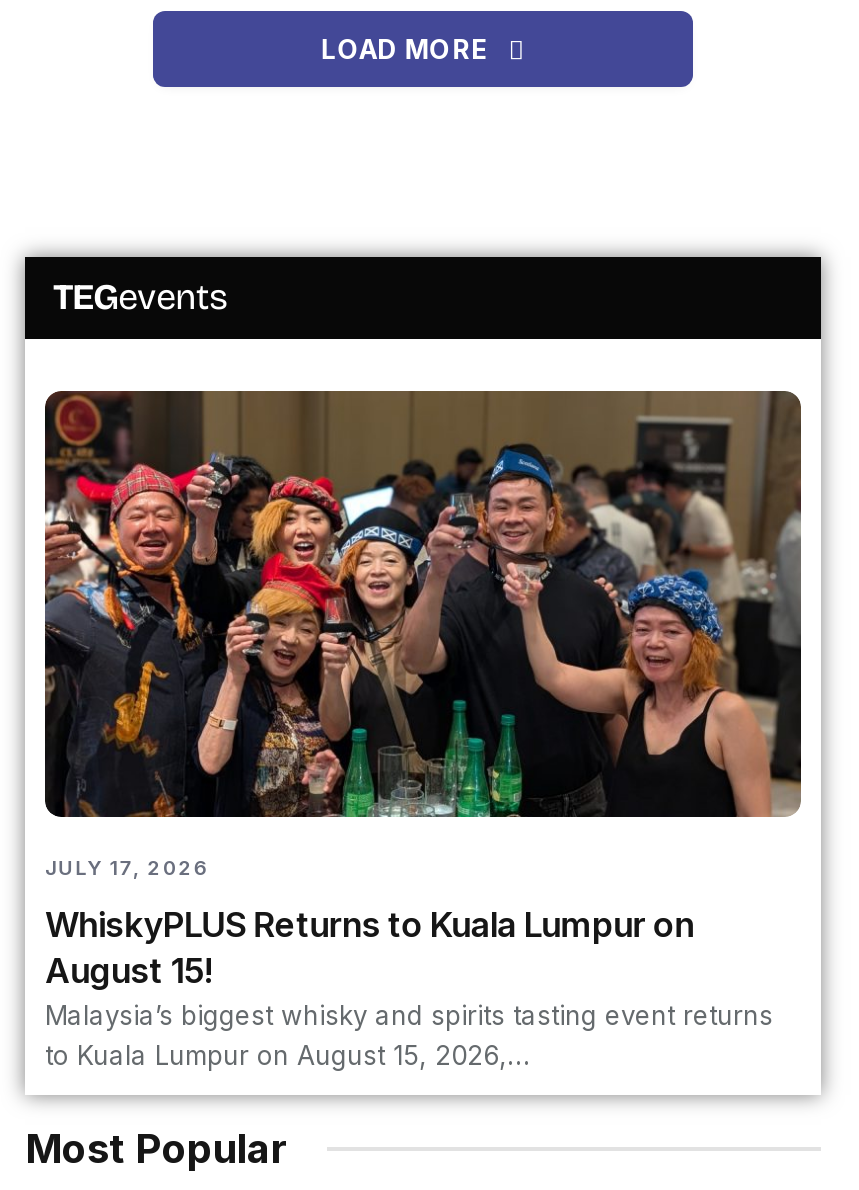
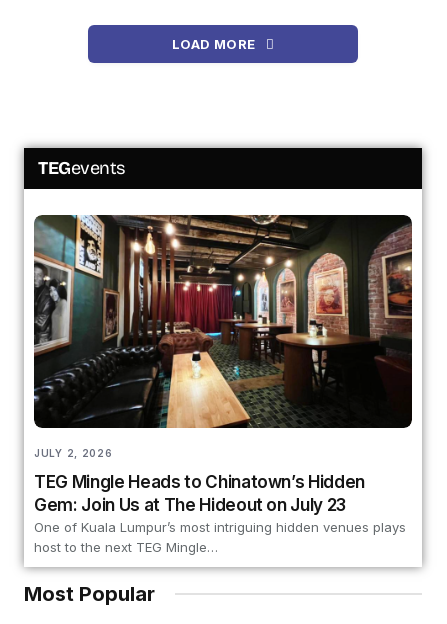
- [image]
- JULY 17, 2026
+ [image]
+ JULY 2, 2026

- WhiskyPLUS Returns to Kuala Lumpur on
- August 15!
- Malaysia’s biggest whisky and spirits tasting event returns
- to Kuala Lumpur on August 15, 2026,…
+ TEG Mingle Heads to Chinatown’s Hidden
+ Gem: Join Us at The Hideout on July 23
+ One of Kuala Lumpur’s most intriguing hidden venues plays
+ host to the next TEG Mingle…
